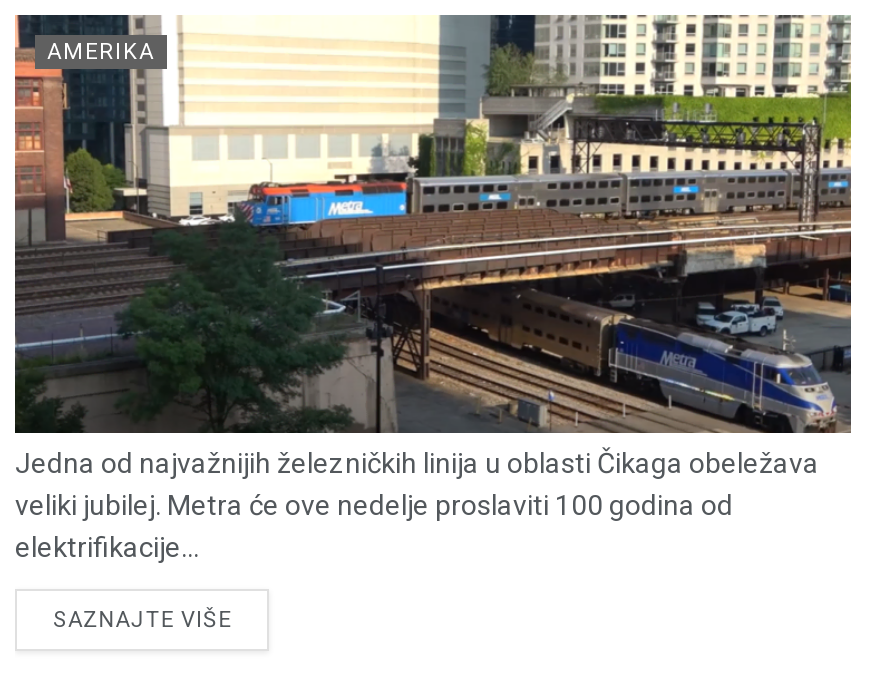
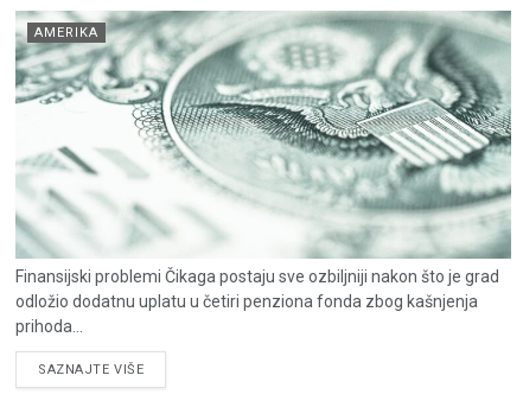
- [image]
- Jedna od najvažnijih železničkih linija u oblasti Čikaga obeležava
- veliki jubilej. Metra će ove nedelje proslaviti 100 godina od
- elektrifikacije...
+ [image]
+ Finansijski problemi Čikaga postaju sve ozbiljniji nakon što je grad
+ odložio dodatnu uplatu u četiri penziona fonda zbog kašnjenja
+ prihoda...
